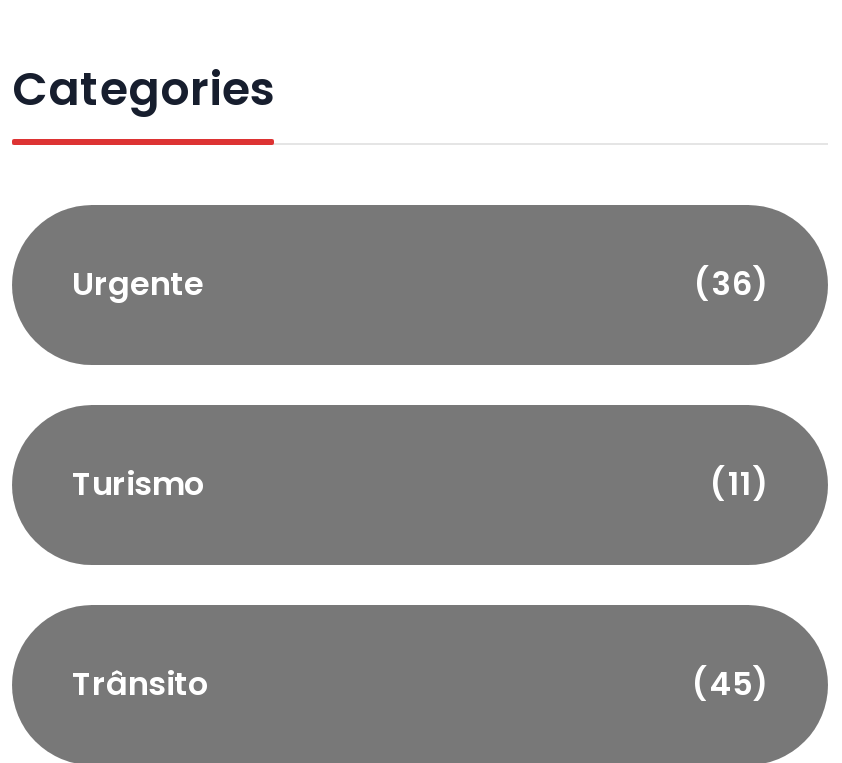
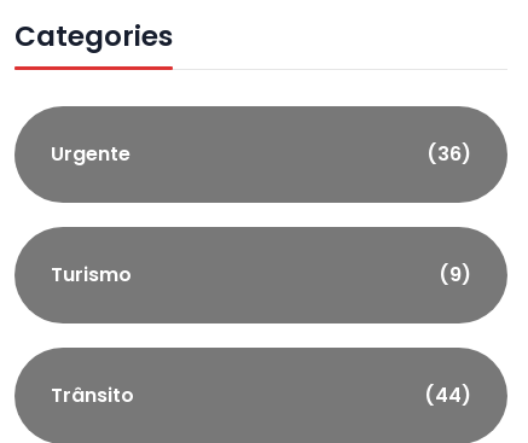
- (11)
+ (9)

- (45)
+ (44)
